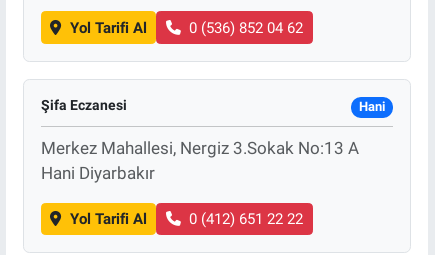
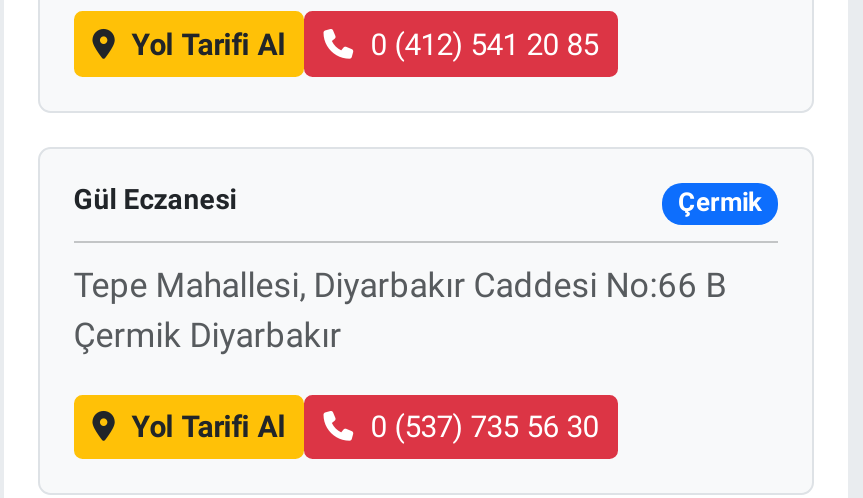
- 0 (536) 852 04 62
+ 0 (412) 541 20 85

- Şifa Eczanesi
- Hani
+ Gül Eczanesi
+ Çermik

- Merkez Mahallesi, Nergiz 3.Sokak No:13 A
- Hani Diyarbakır
+ Tepe Mahallesi, Diyarbakır Caddesi No:66 B
+ Çermik Diyarbakır

- 0 (412) 651 22 22
+ 0 (537) 735 56 30
